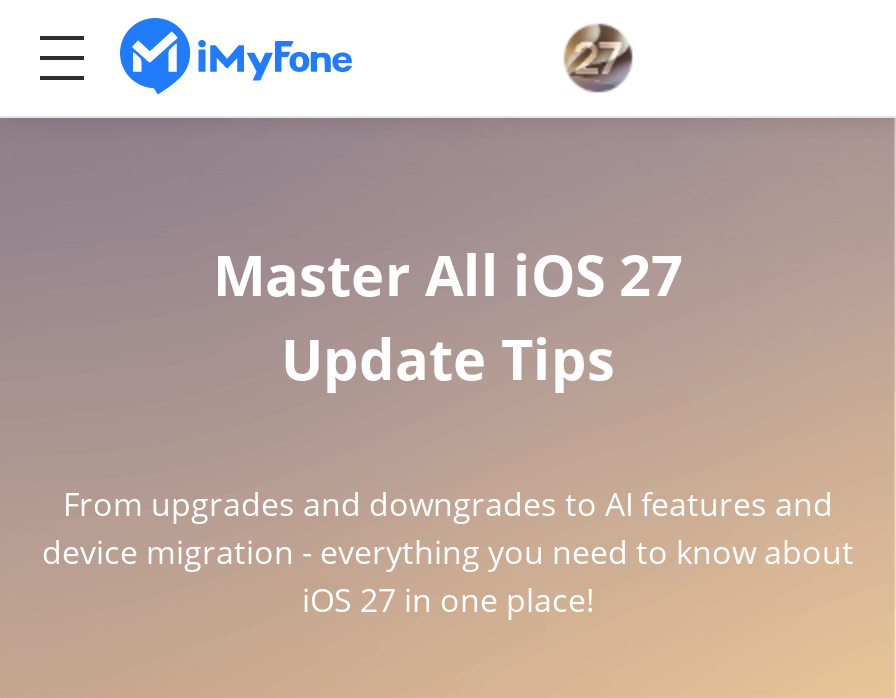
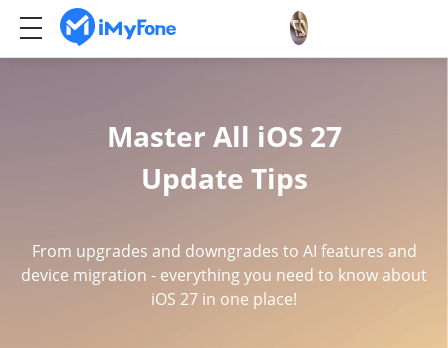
- [image]
+ [image]
